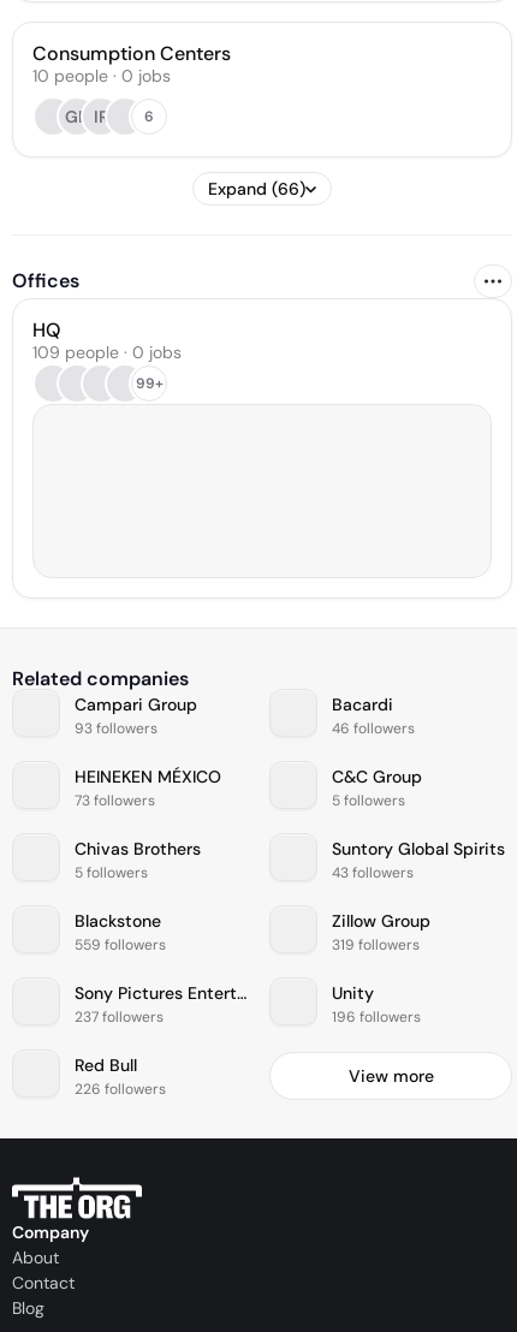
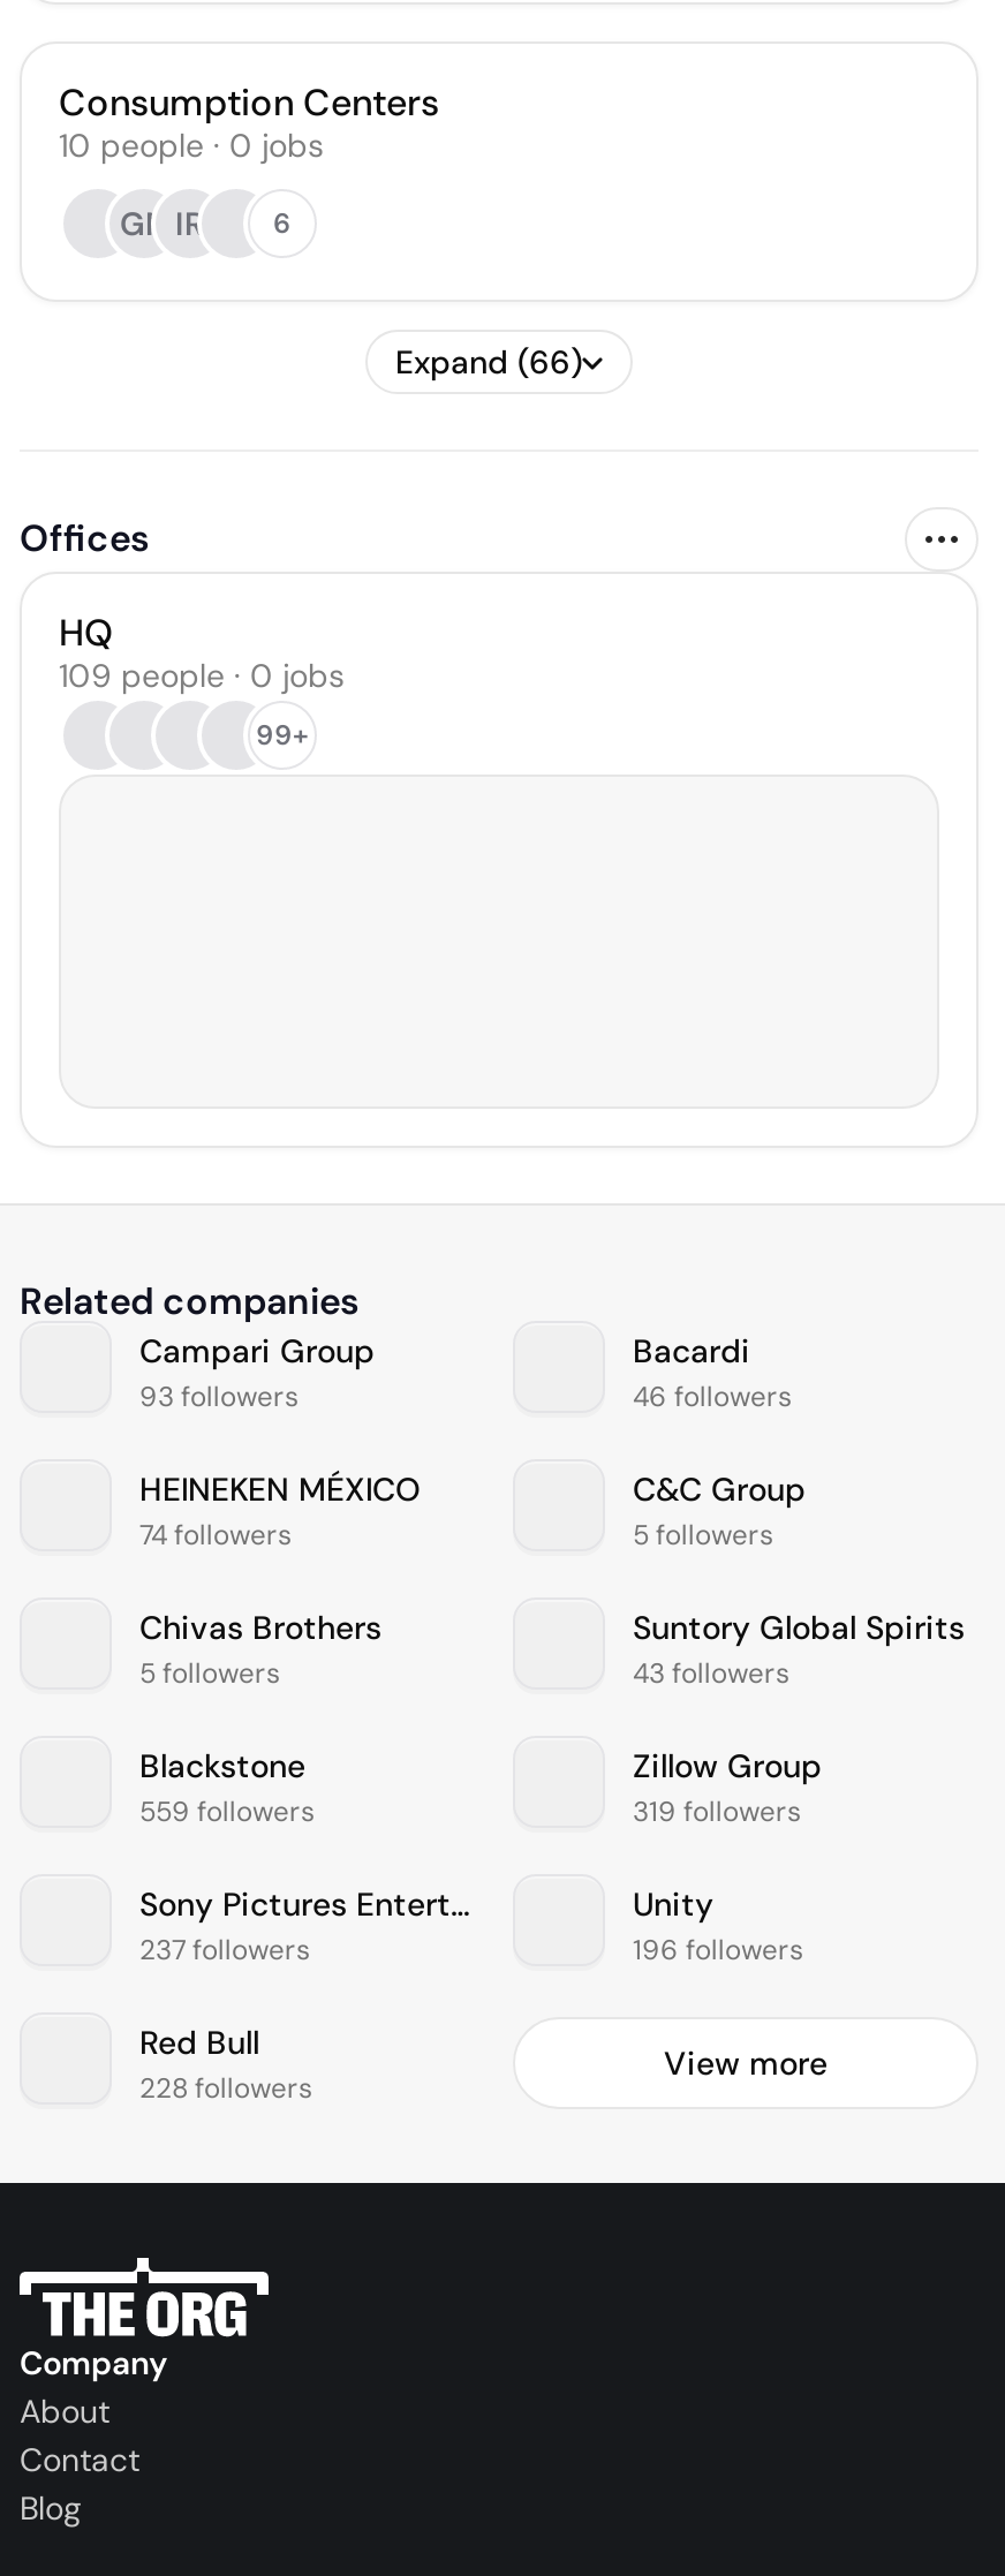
- 73 followers
+ 74 followers

- 226 followers
+ 228 followers
